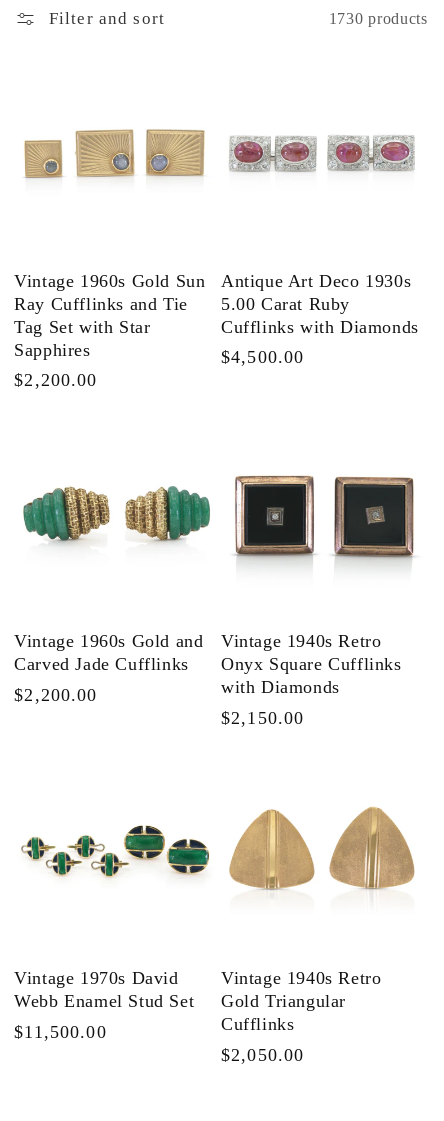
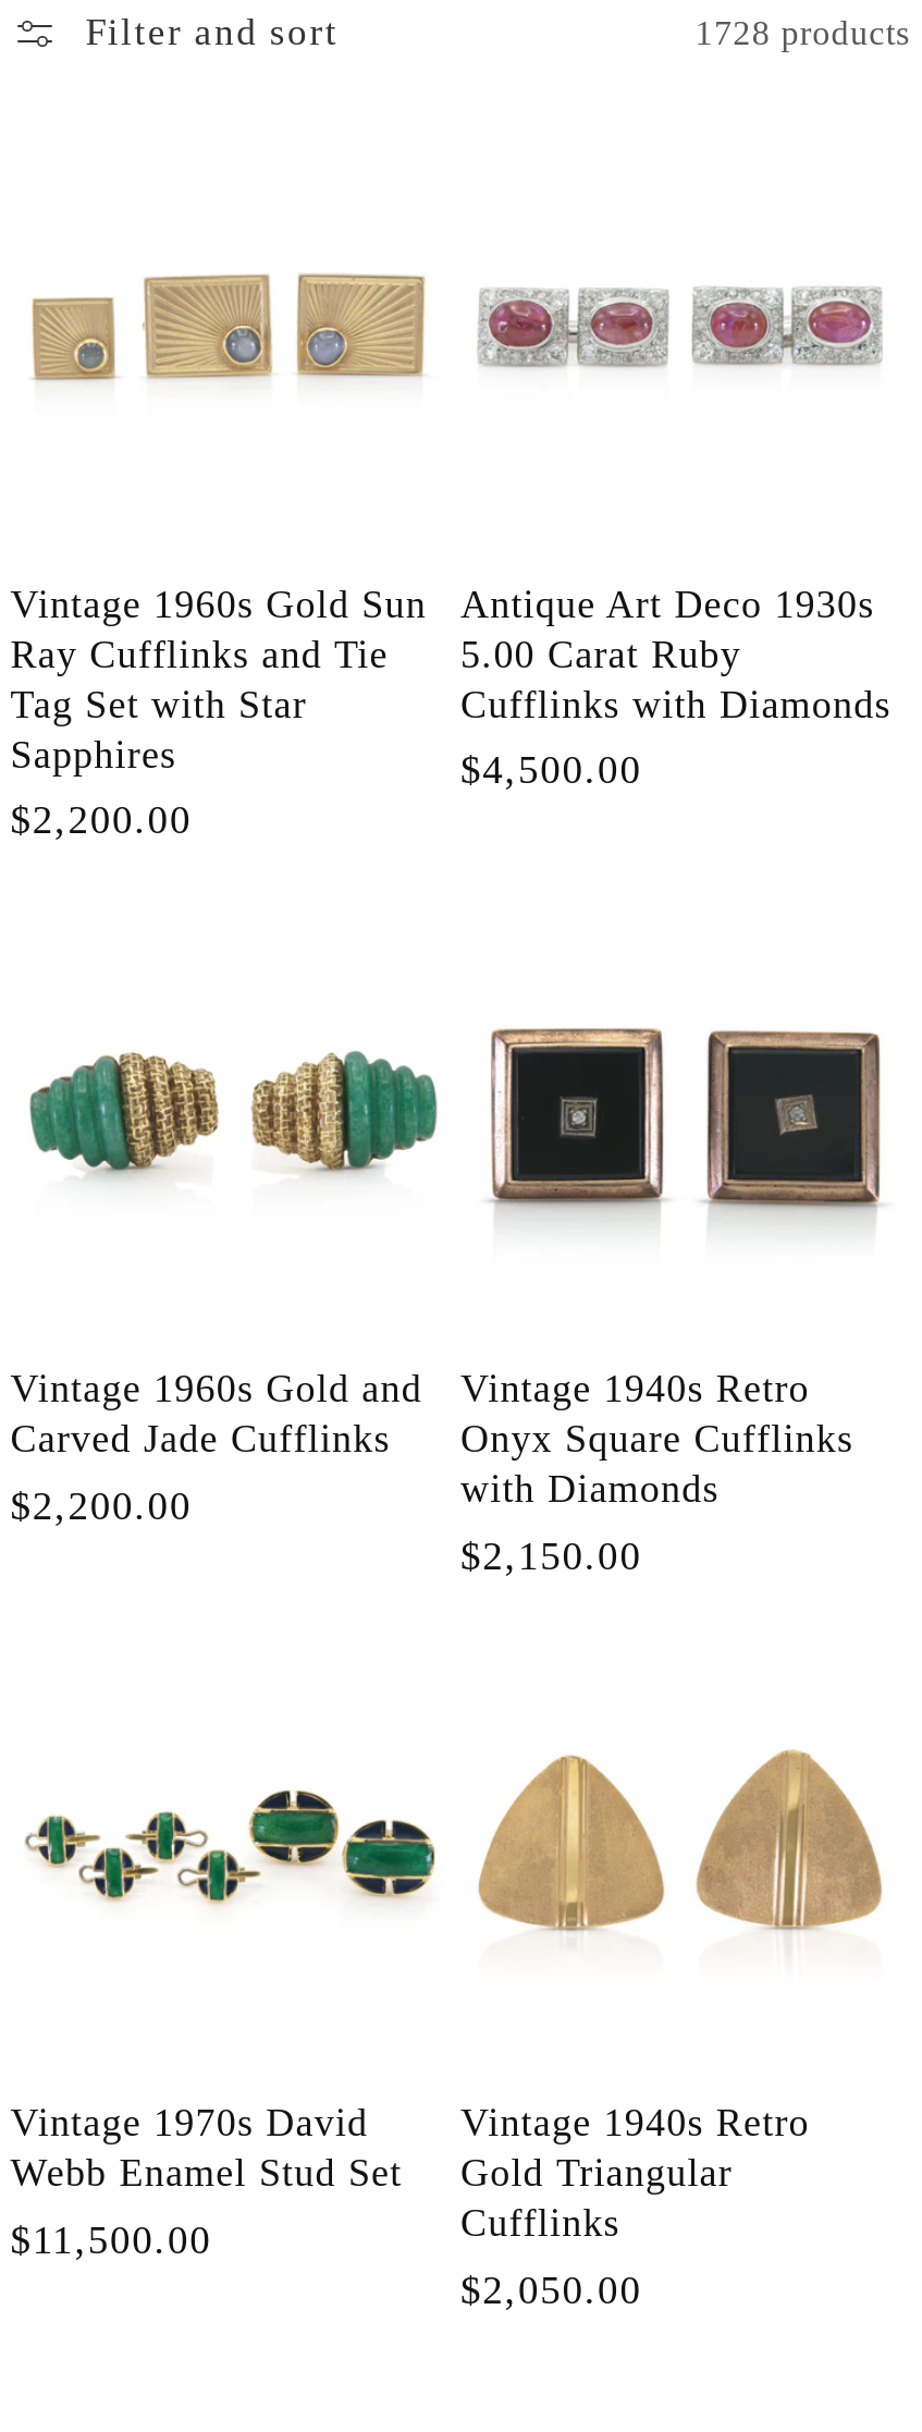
- 1730 products
+ 1728 products
